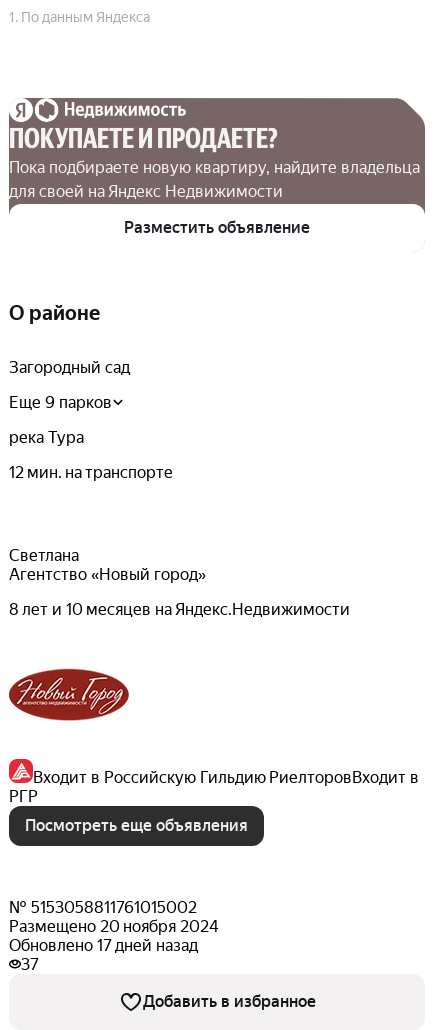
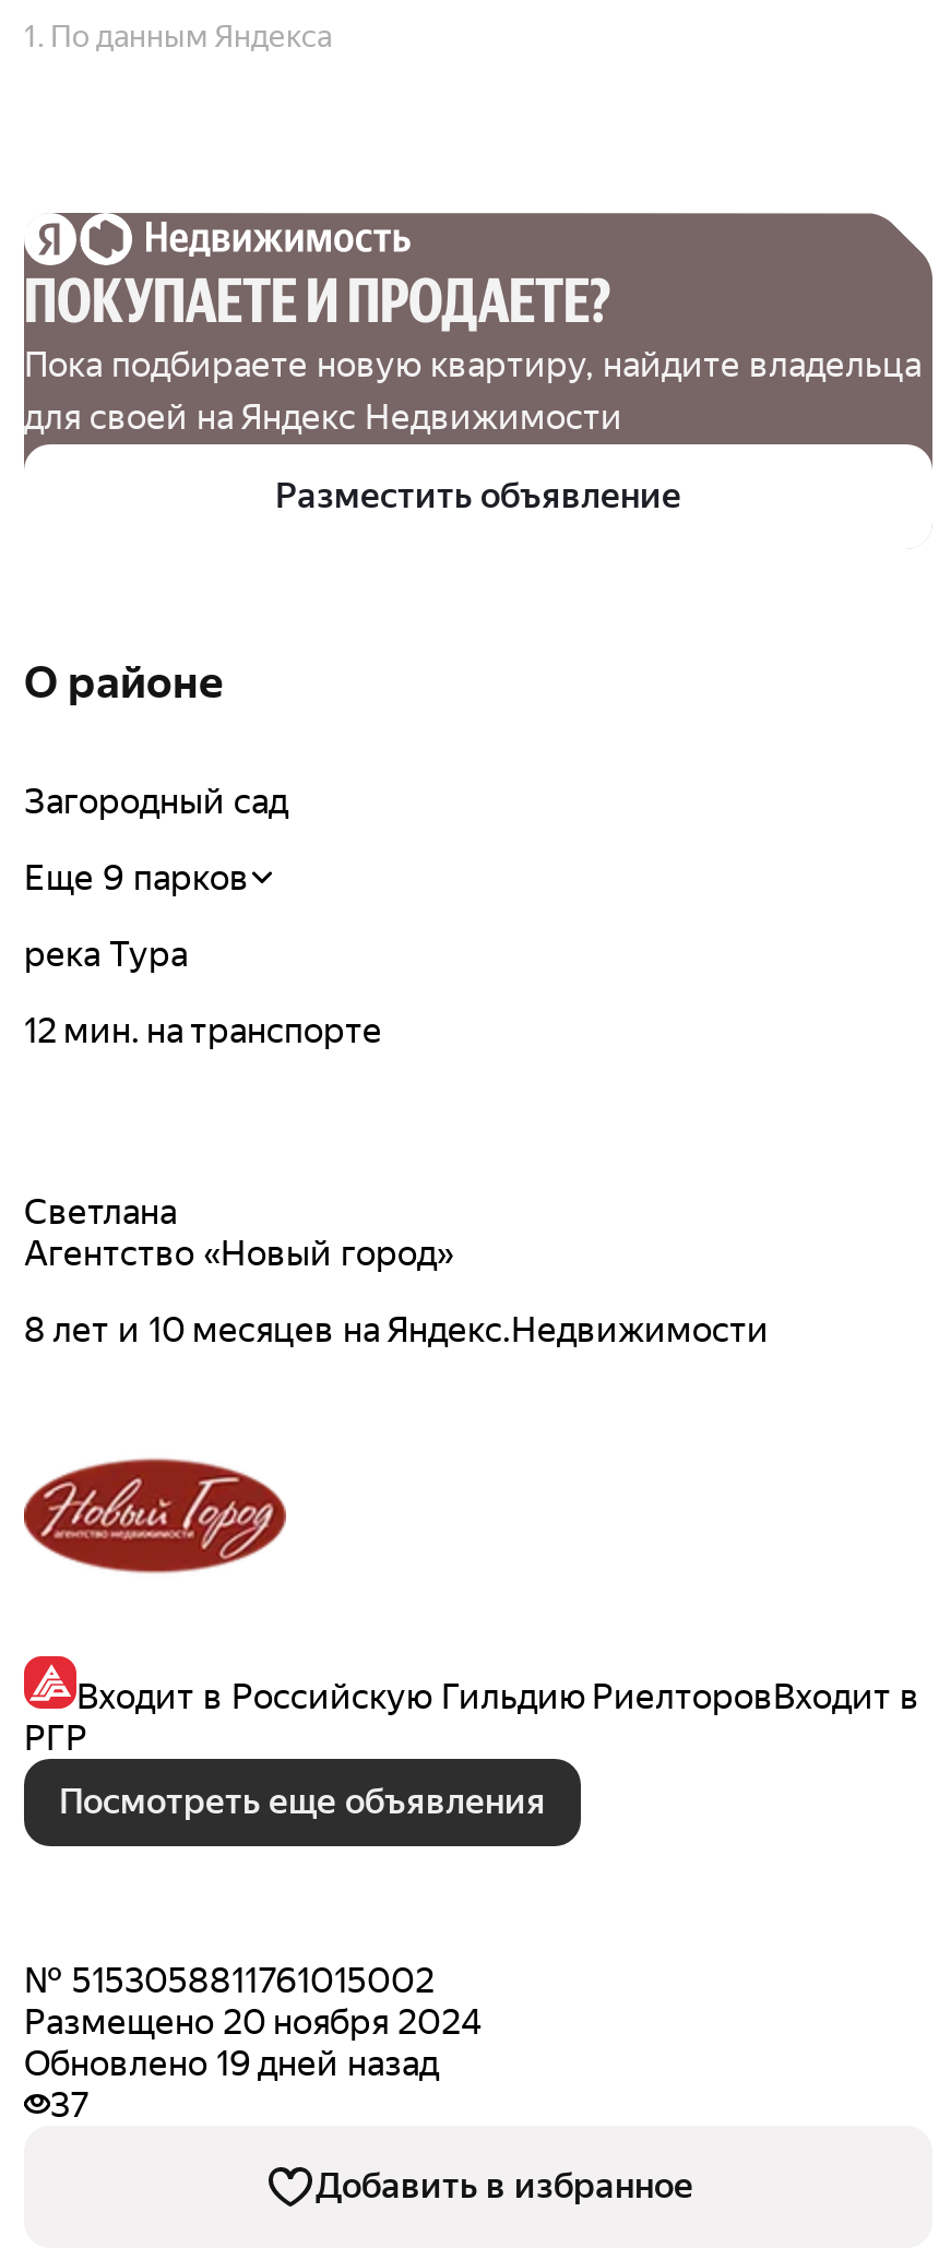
- Обновлено 17 дней назад
+ Обновлено 19 дней назад
